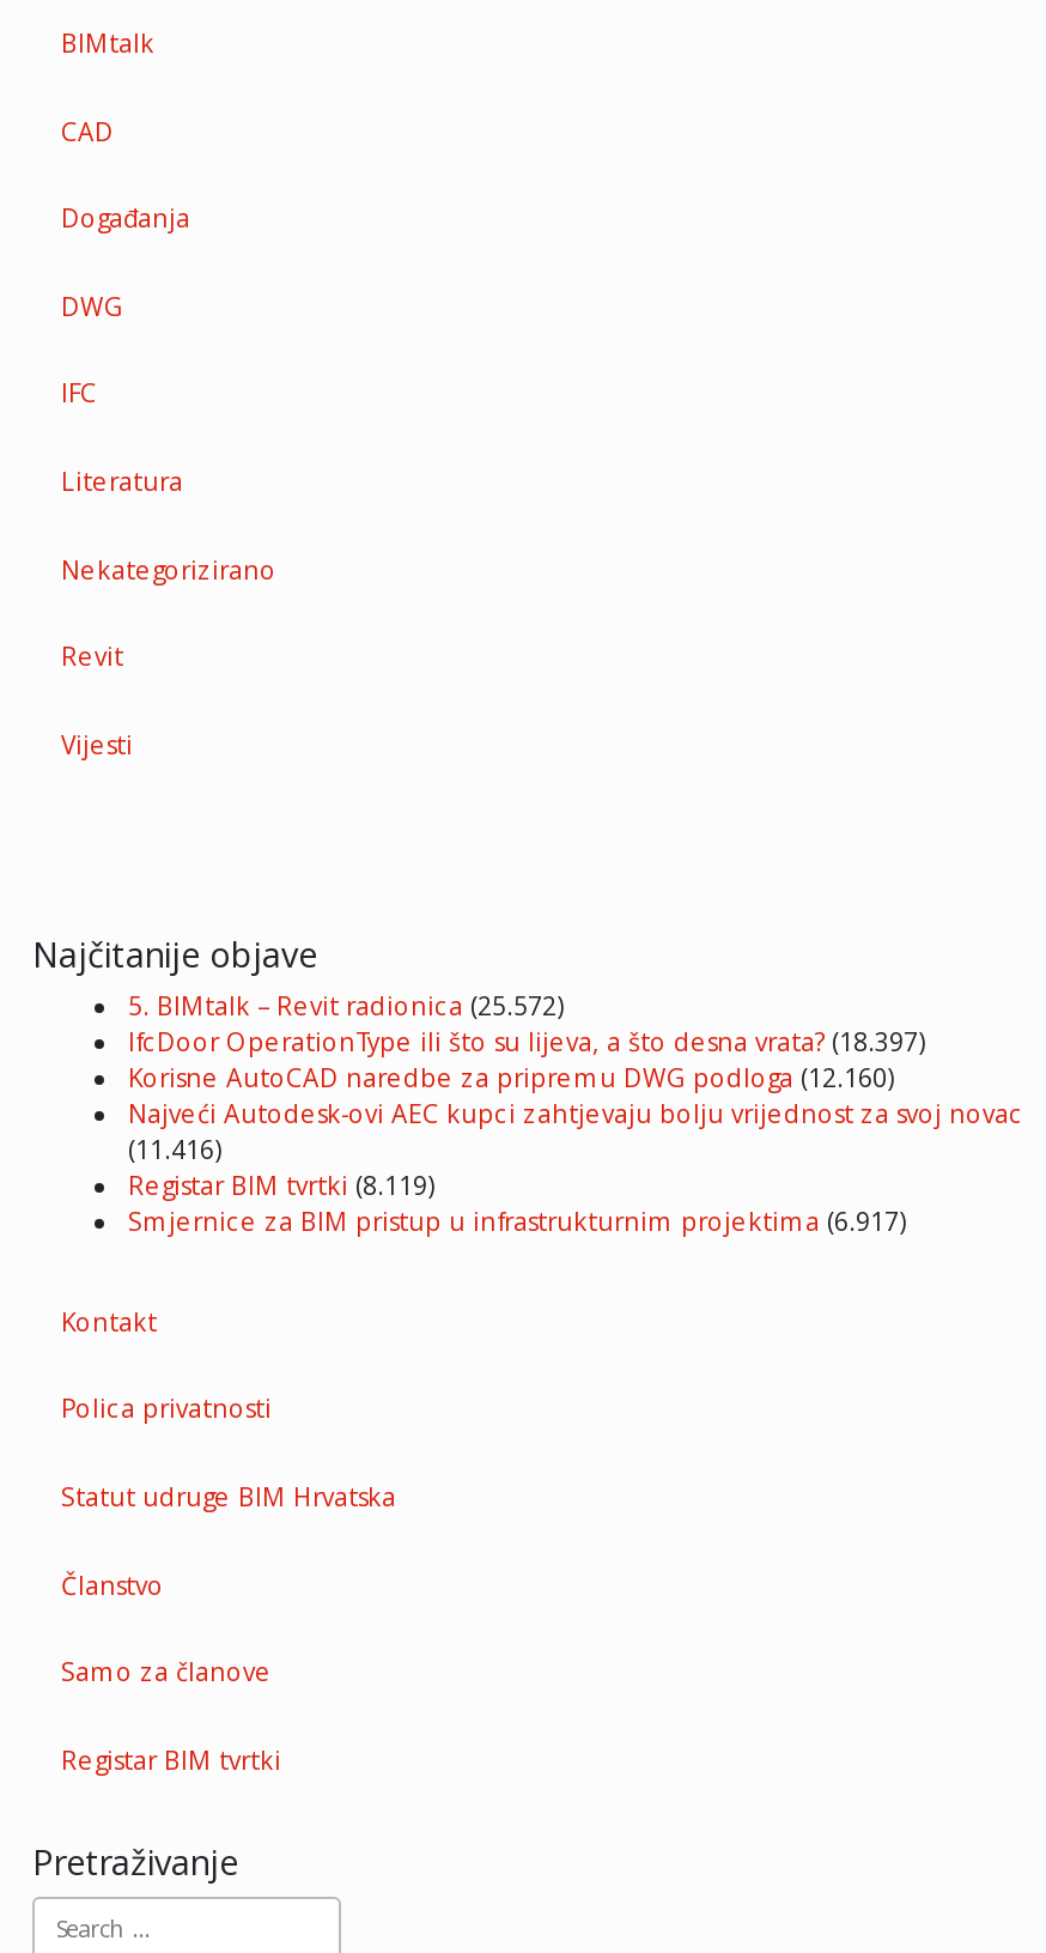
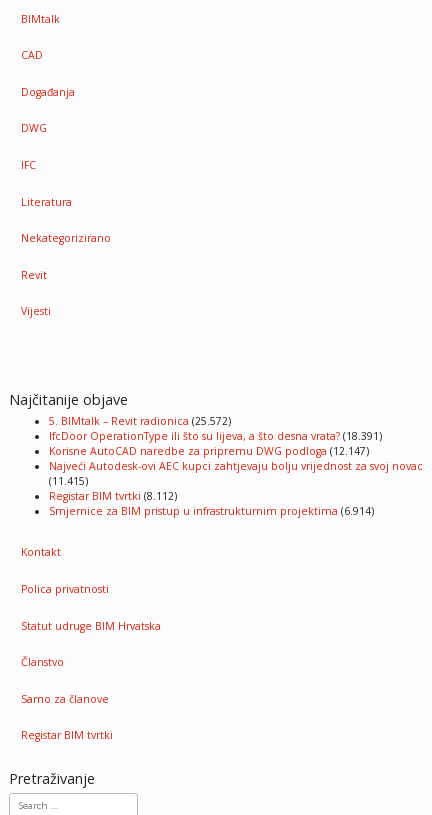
- IfcDoor OperationType ili što su lijeva, a što desna vrata? (18.397)
+ IfcDoor OperationType ili što su lijeva, a što desna vrata? (18.391)

- Korisne AutoCAD naredbe za pripremu DWG podloga (12.160)
+ Korisne AutoCAD naredbe za pripremu DWG podloga (12.147)

- (11.416)
+ (11.415)

- Registar BIM tvrtki (8.119)
+ Registar BIM tvrtki (8.112)

- Smjernice za BIM pristup u infrastrukturnim projektima (6.917)
+ Smjernice za BIM pristup u infrastrukturnim projektima (6.914)
